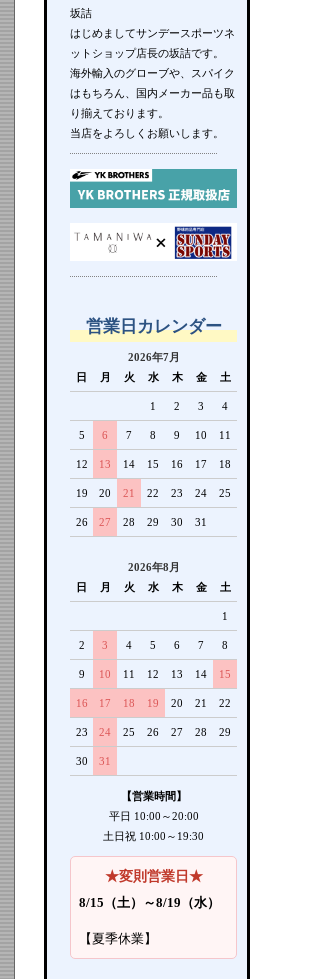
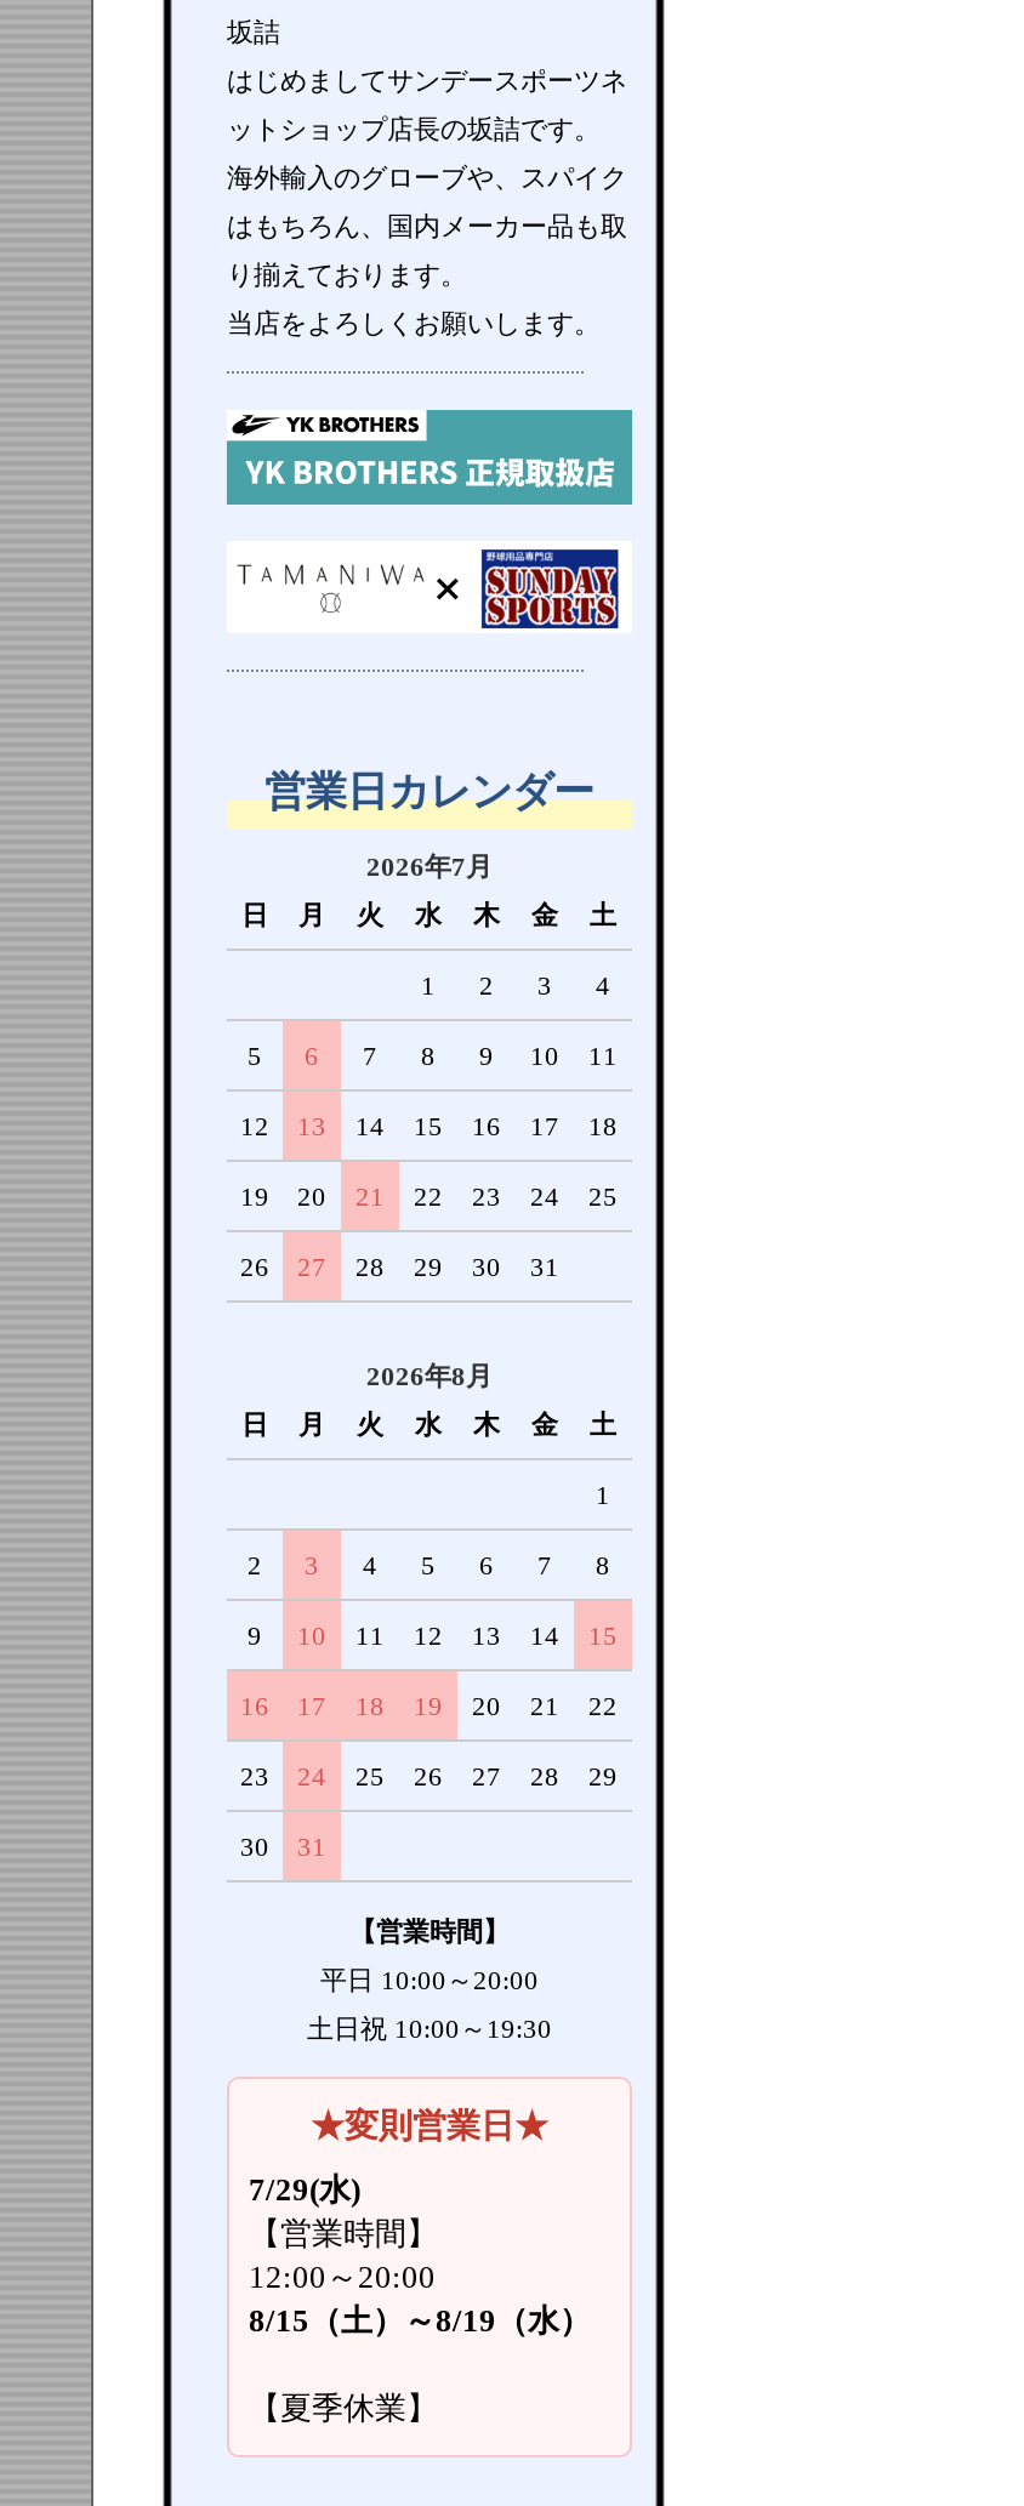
+ 7/29(水)
+ 【営業時間】
+ 12:00～20:00
